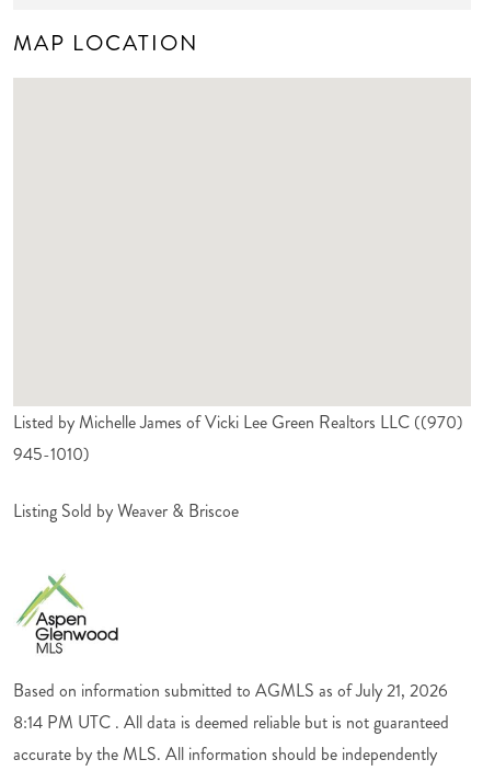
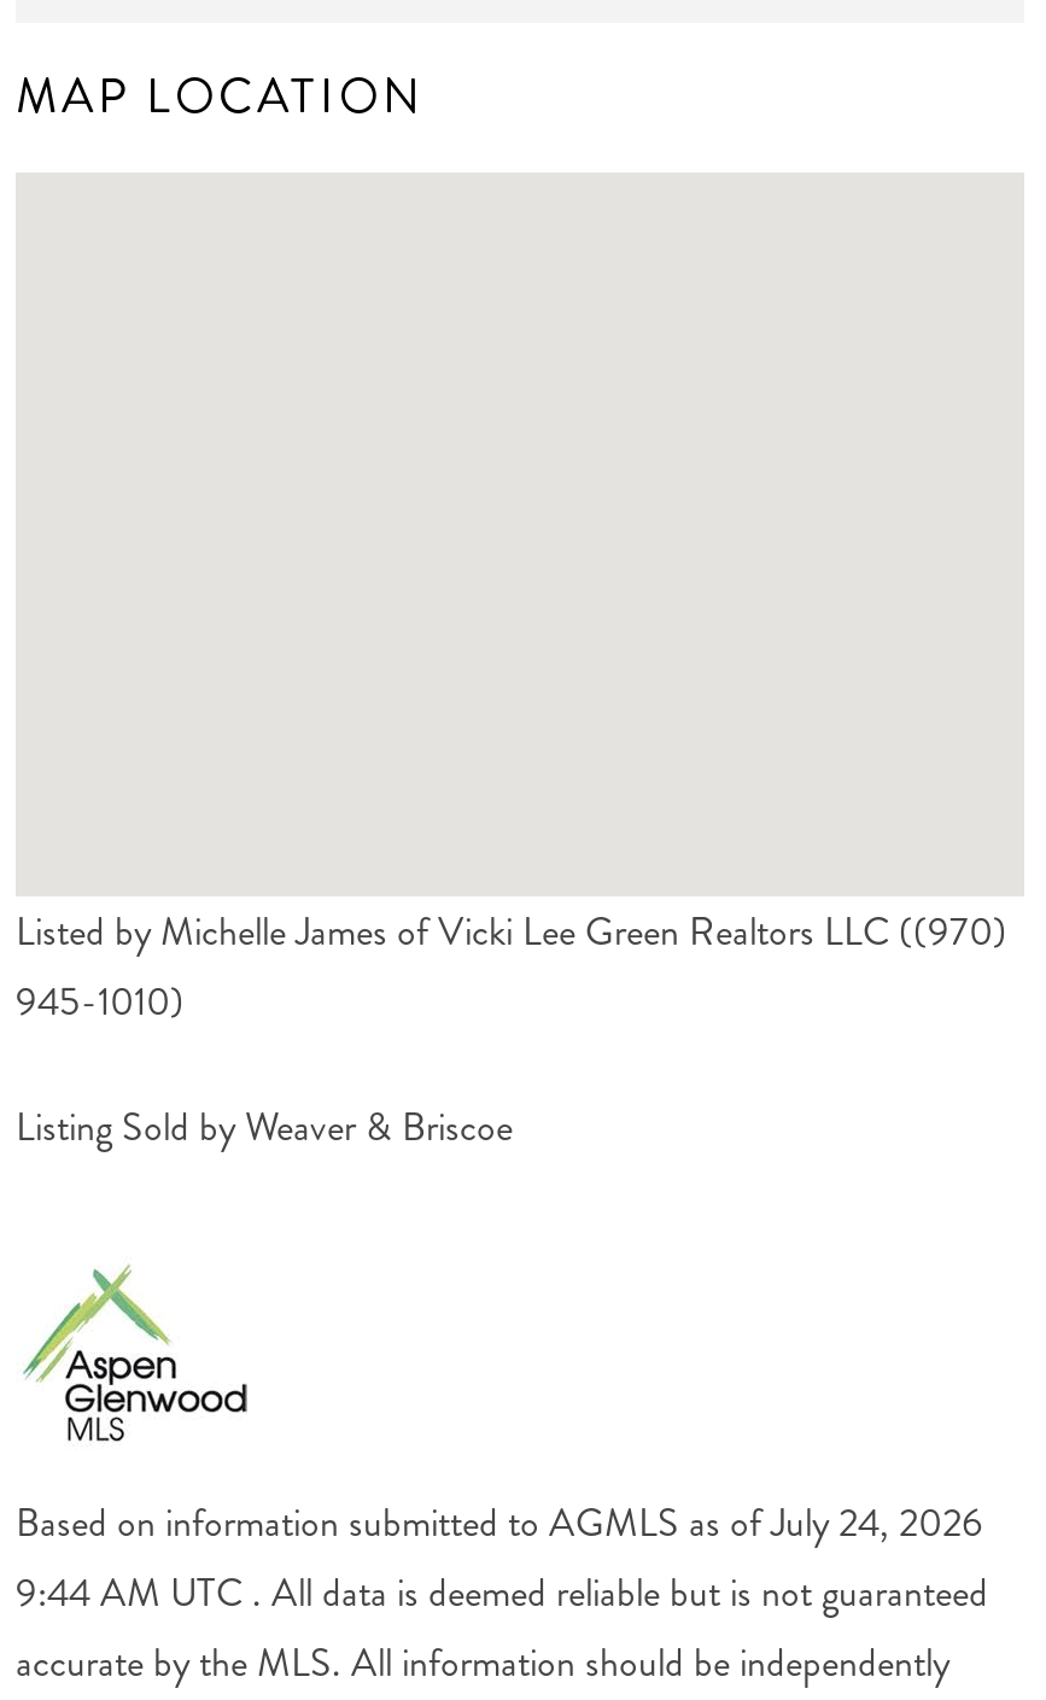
- Based on information submitted to AGMLS as of July 21, 2026
+ Based on information submitted to AGMLS as of July 24, 2026

- 8:14 PM UTC . All data is deemed reliable but is not guaranteed
+ 9:44 AM UTC . All data is deemed reliable but is not guaranteed
